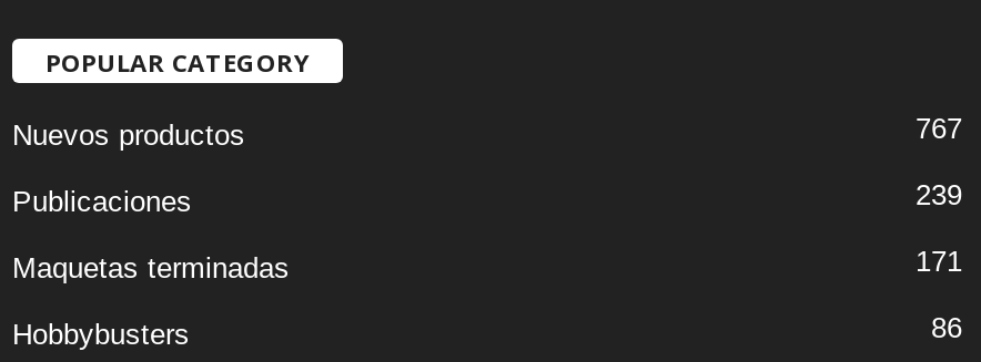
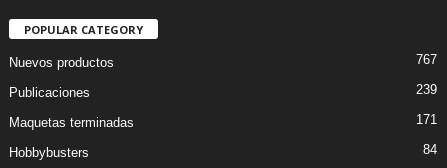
- 86
+ 84
